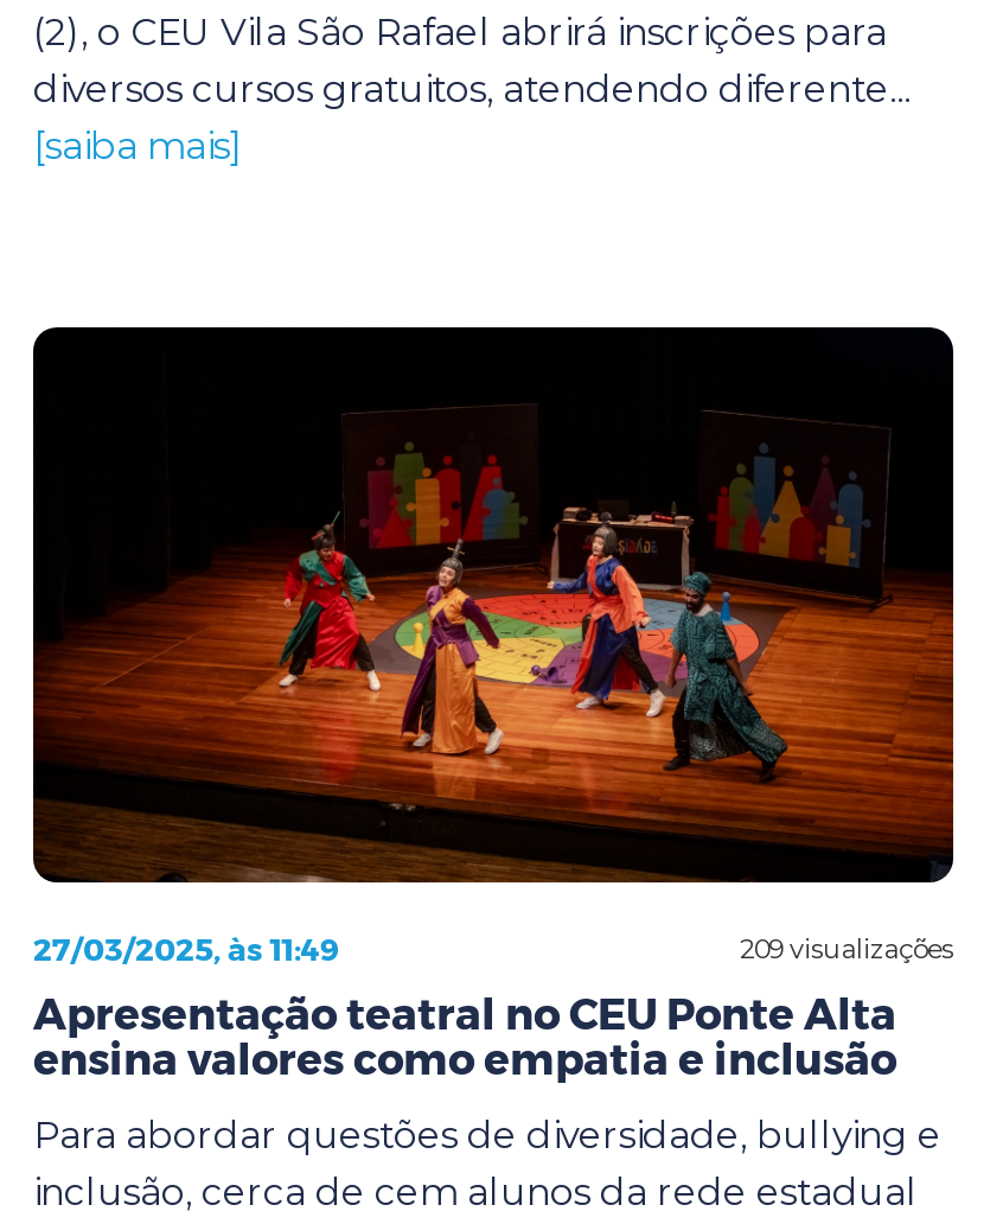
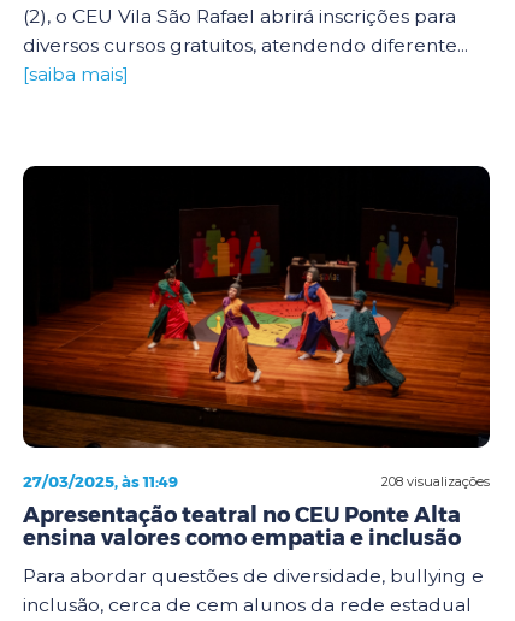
- 209 visualizações
+ 208 visualizações
